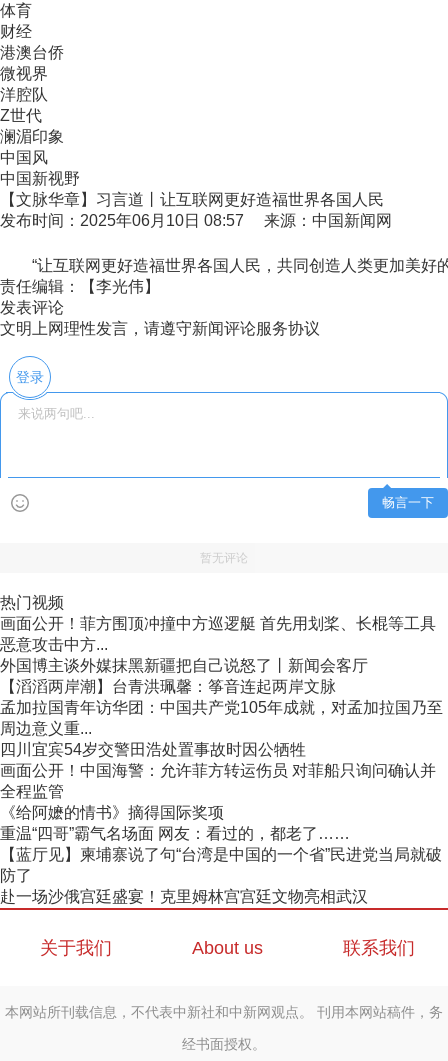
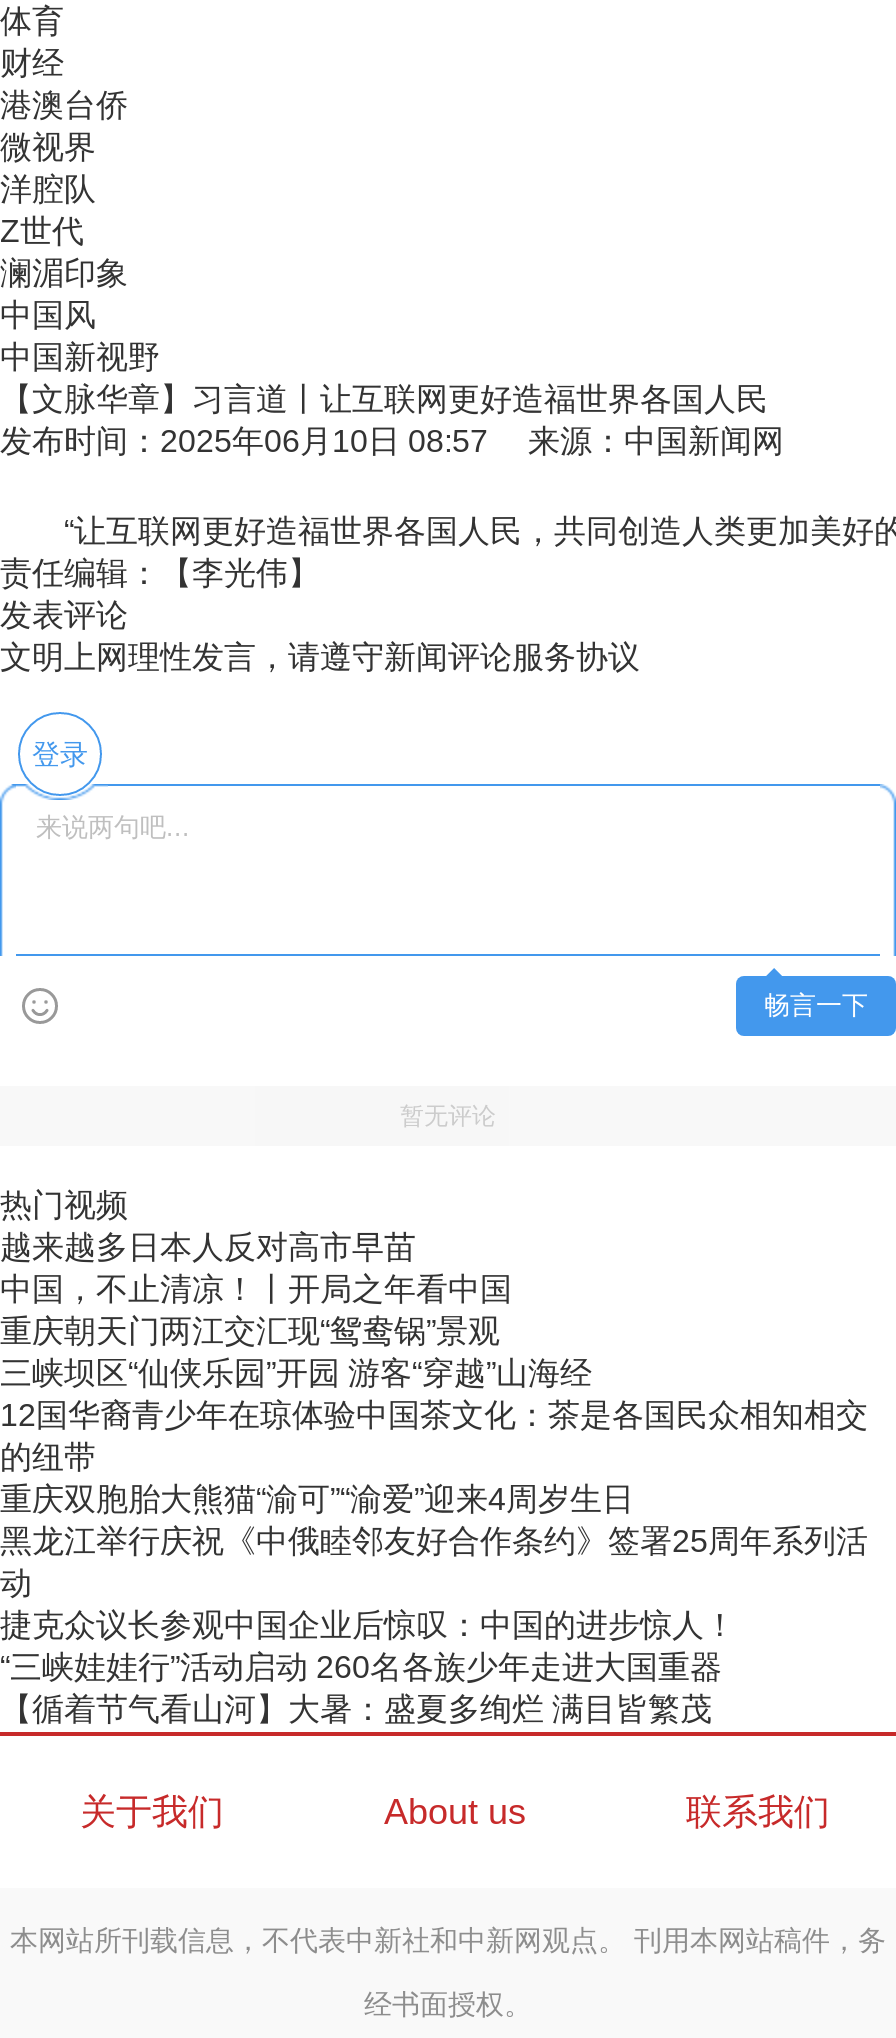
- 画面公开！菲方围顶冲撞中方巡逻艇 首先用划桨、长棍等工具
- 恶意攻击中方...
- 外国博主谈外媒抹黑新疆把自己说怒了丨新闻会客厅
- 【滔滔两岸潮】台青洪珮馨：筝音连起两岸文脉
- 孟加拉国青年访华团：中国共产党105年成就，对孟加拉国乃至
- 周边意义重...
- 四川宜宾54岁交警田浩处置事故时因公牺牲
- 画面公开！中国海警：允许菲方转运伤员 对菲船只询问确认并
- 全程监管
- 《给阿嬷的情书》摘得国际奖项
- 重温“四哥”霸气名场面 网友：看过的，都老了……
- 【蓝厅见】柬埔寨说了句“台湾是中国的一个省”民进党当局就破
- 防了
- 赴一场沙俄宫廷盛宴！克里姆林宫宫廷文物亮相武汉
+ 越来越多日本人反对高市早苗
+ 中国，不止清凉！丨开局之年看中国
+ 重庆朝天门两江交汇现“鸳鸯锅”景观
+ 三峡坝区“仙侠乐园”开园 游客“穿越”山海经
+ 12国华裔青少年在琼体验中国茶文化：茶是各国民众相知相交
+ 的纽带
+ 重庆双胞胎大熊猫“渝可”“渝爱”迎来4周岁生日
+ 黑龙江举行庆祝《中俄睦邻友好合作条约》签署25周年系列活
+ 动
+ 捷克众议长参观中国企业后惊叹：中国的进步惊人！
+ “三峡娃娃行”活动启动 260名各族少年走进大国重器
+ 【循着节气看山河】大暑：盛夏多绚烂 满目皆繁茂
